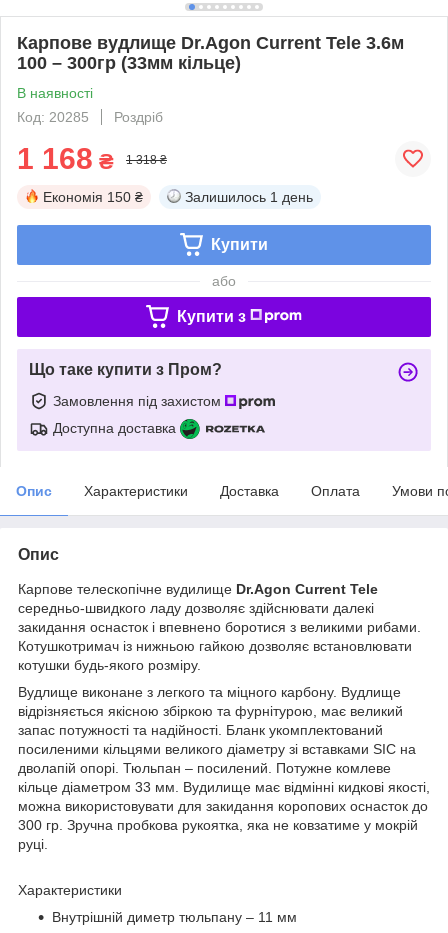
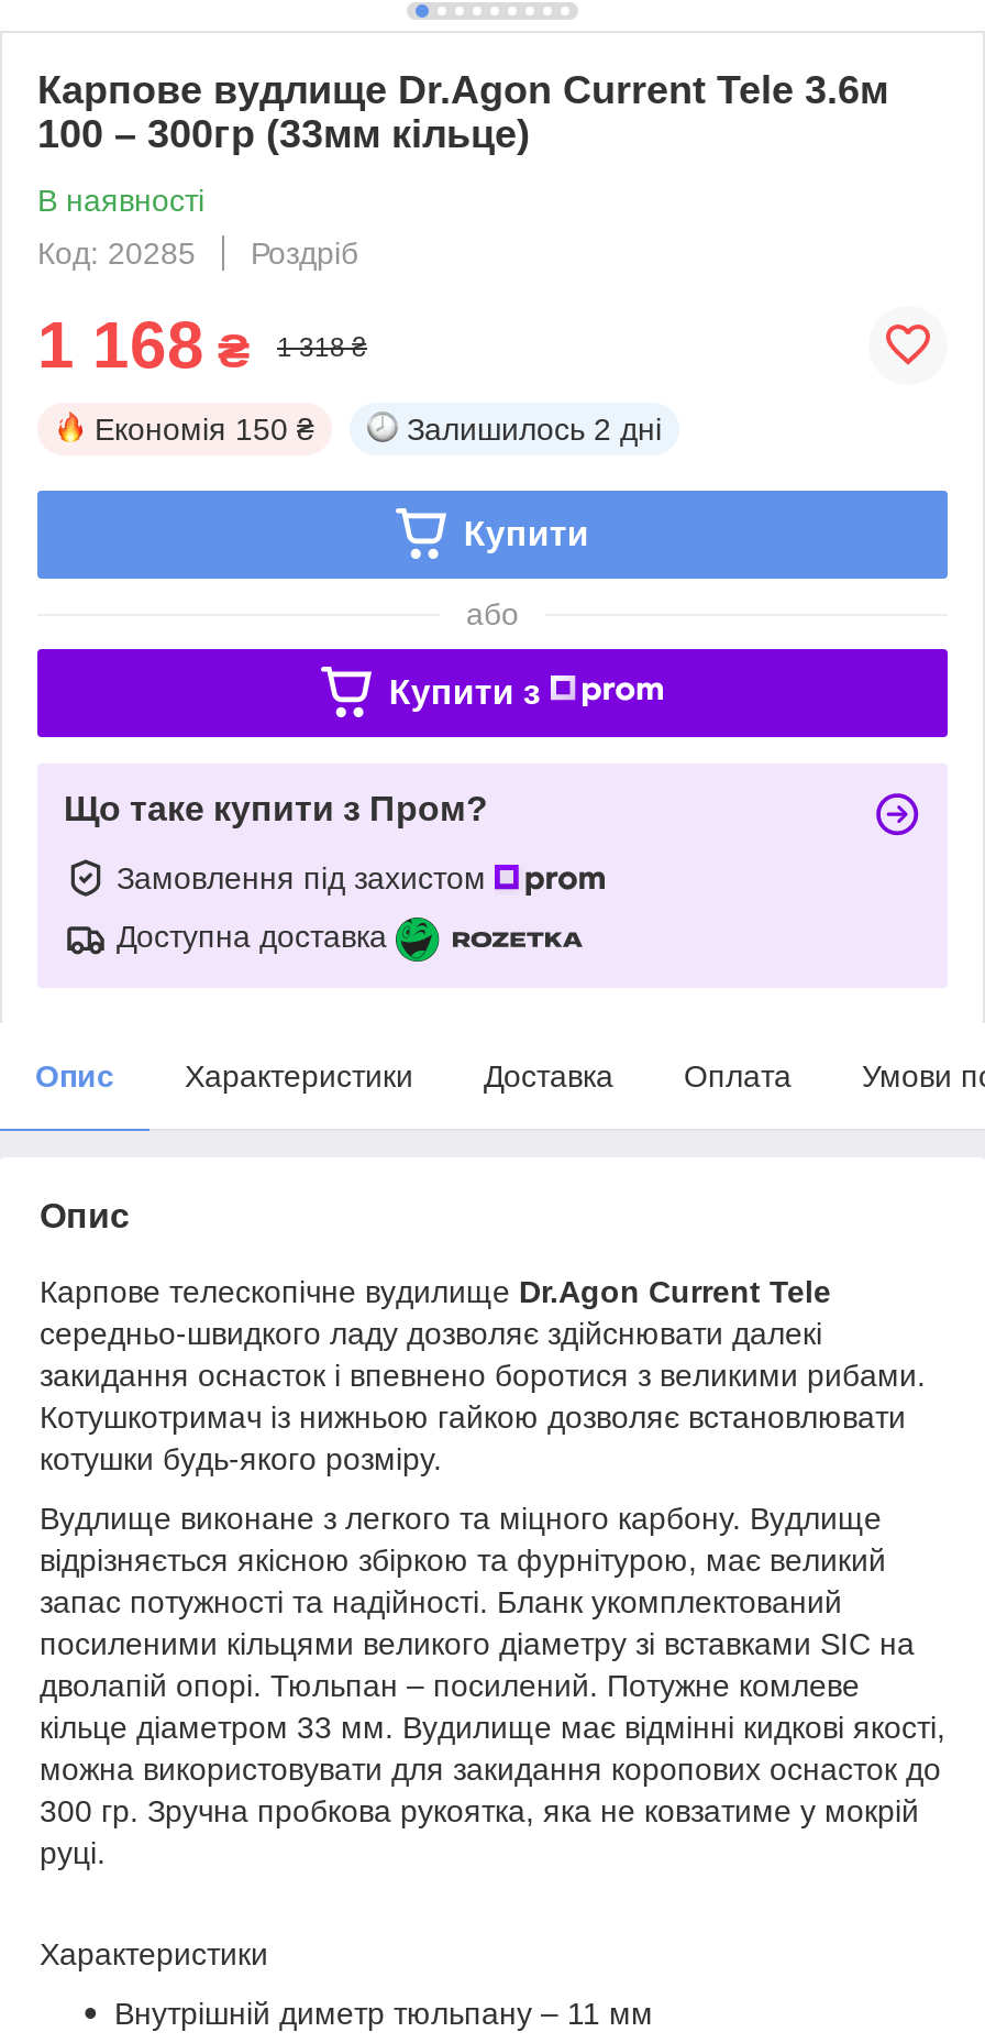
- Залишилось 1 день
+ Залишилось 2 дні
